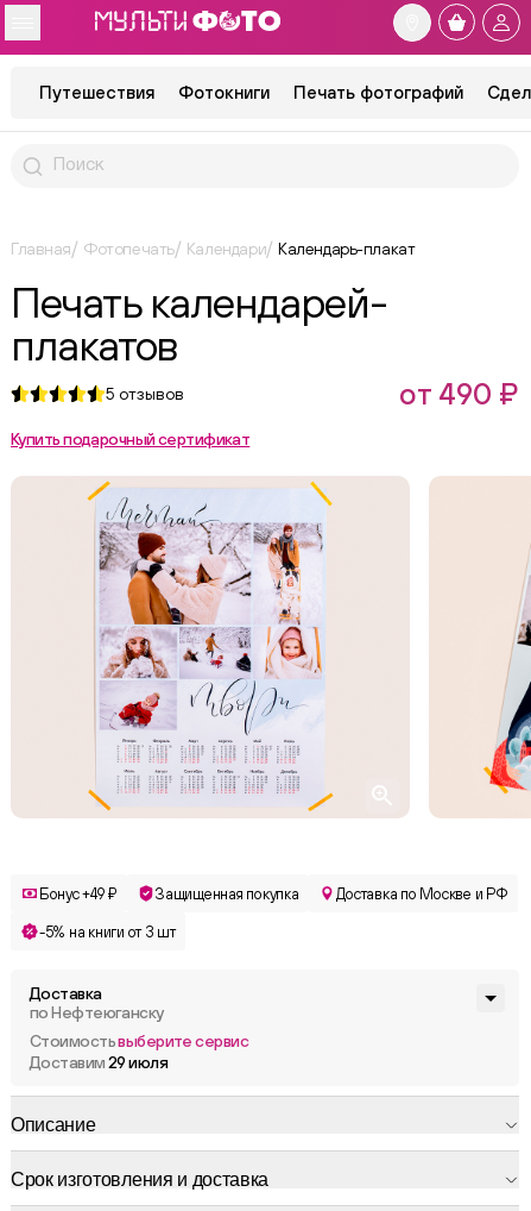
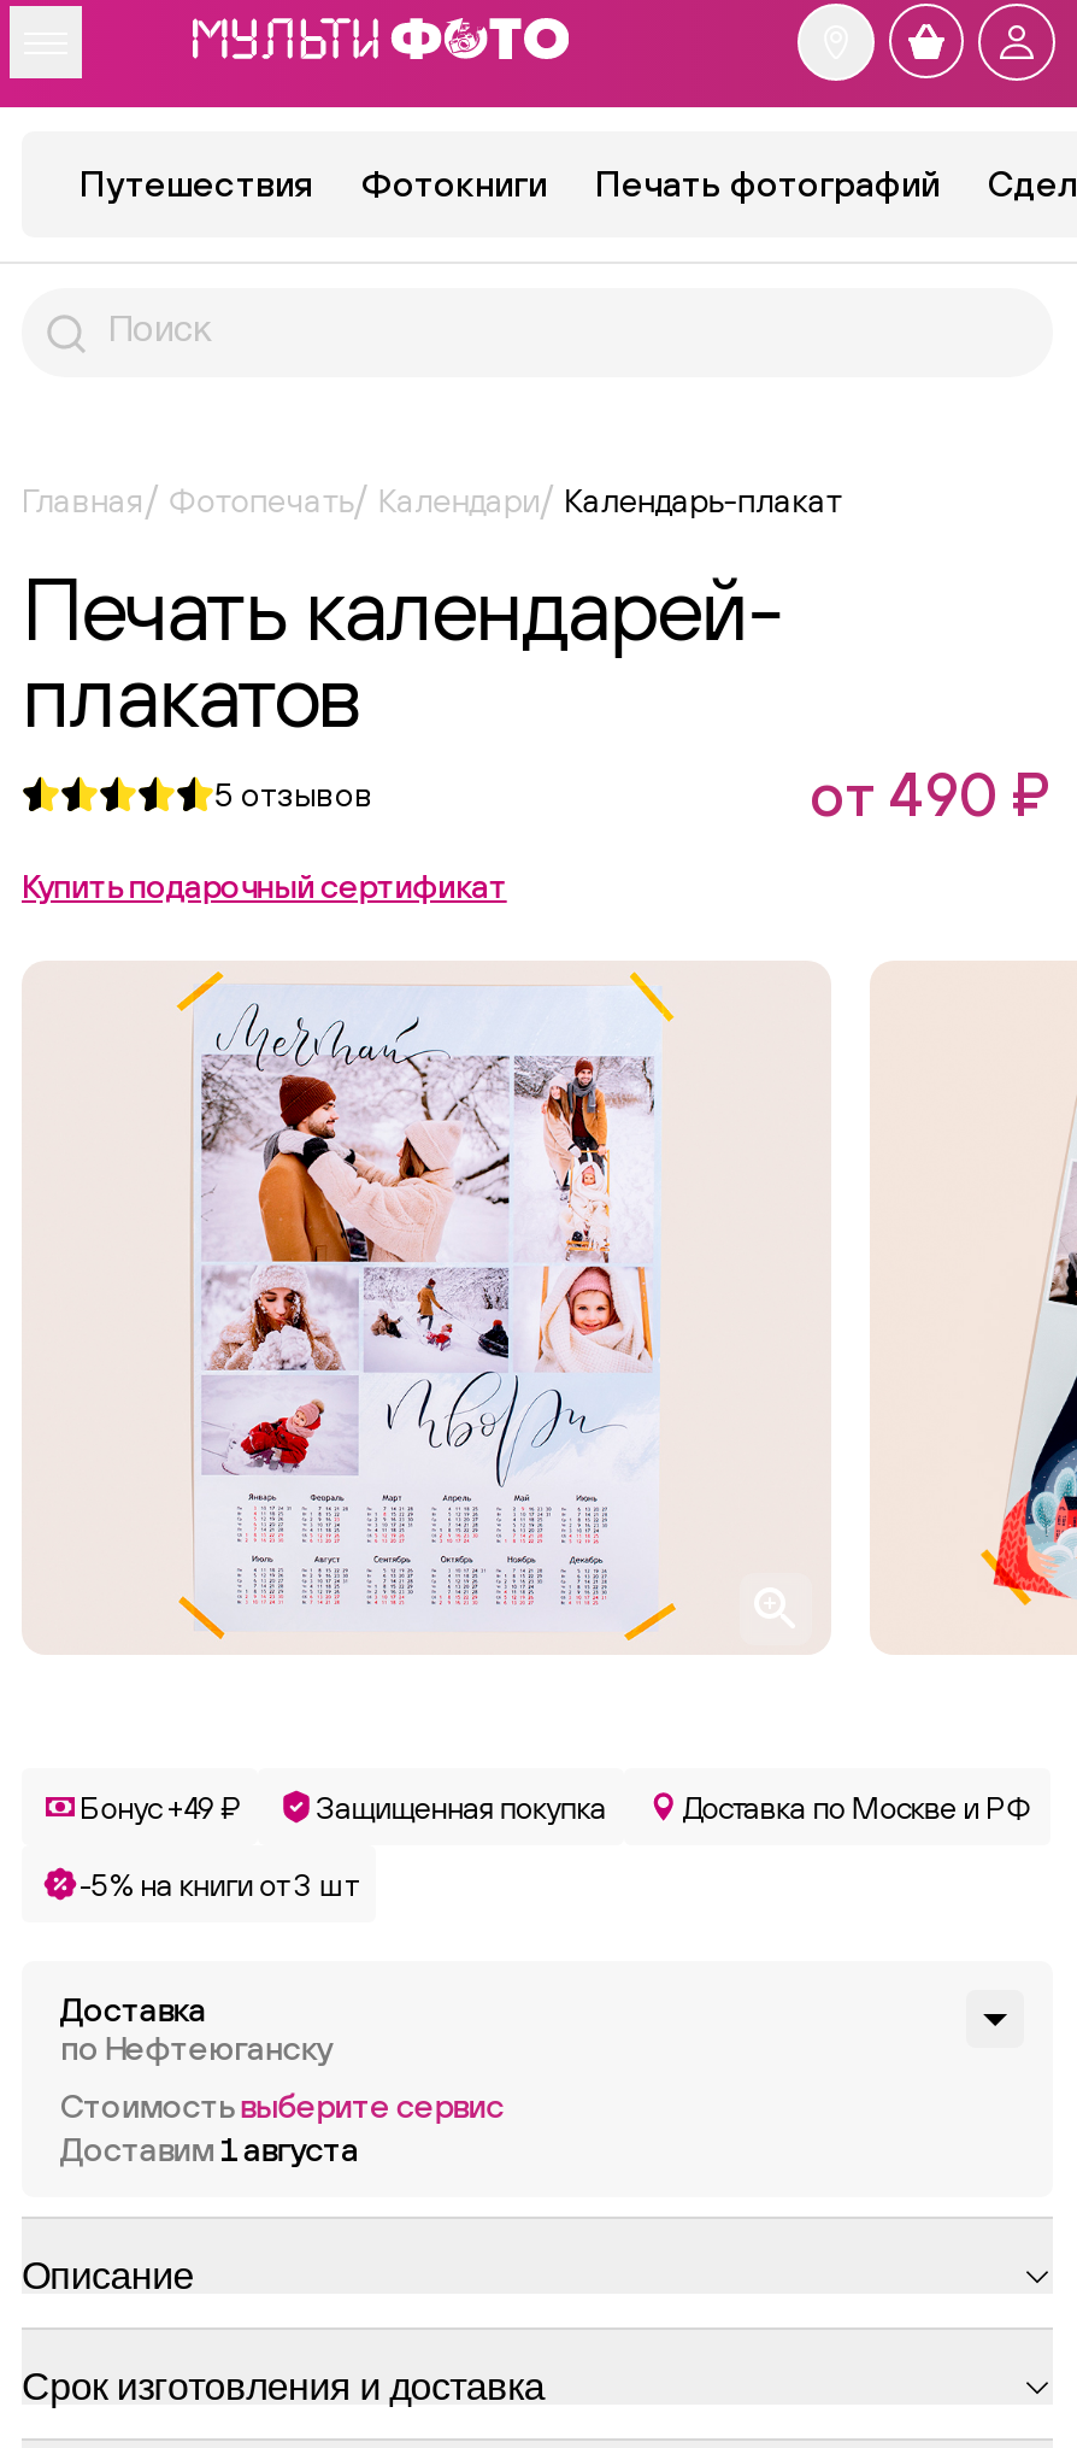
- Доставим 29 июля
+ Доставим 1 августа
